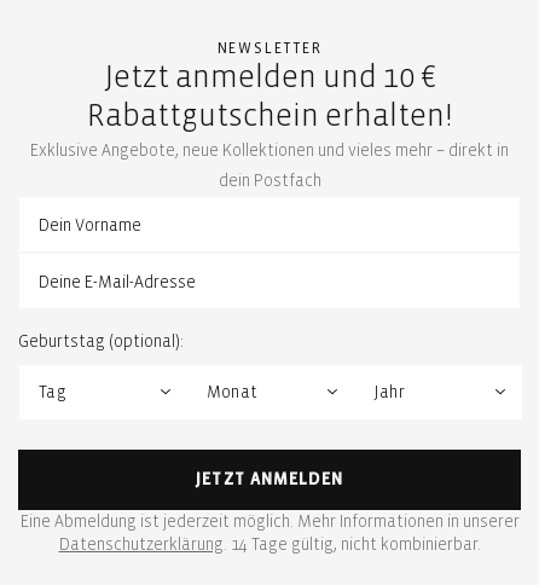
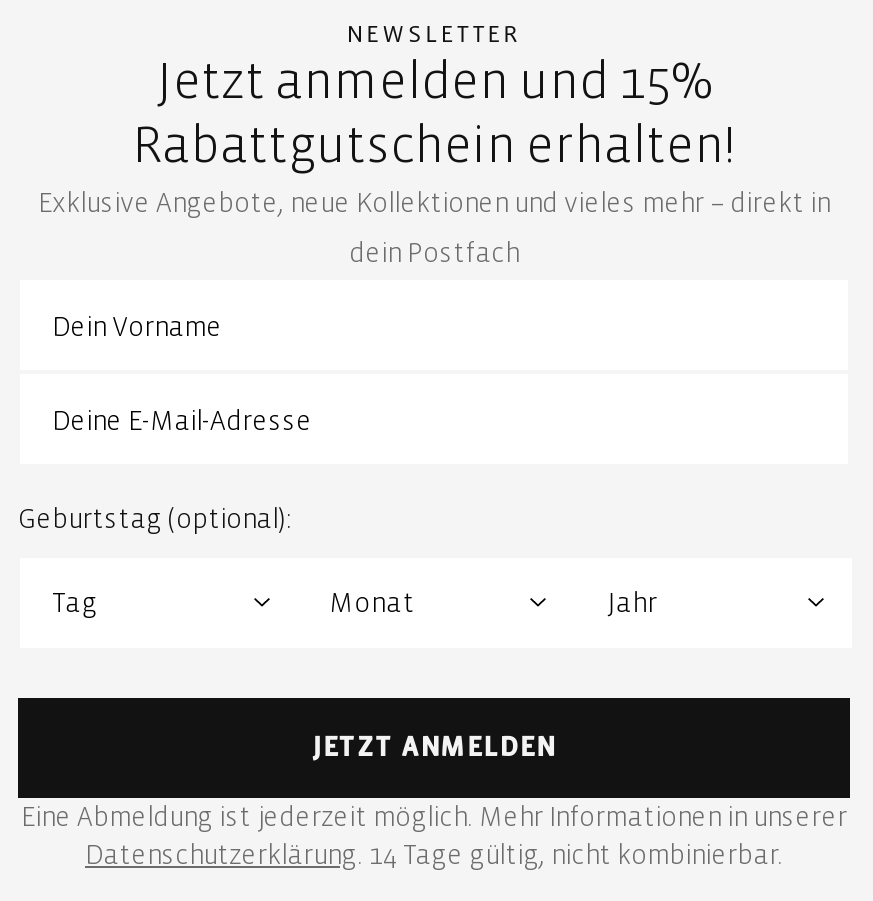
- Jetzt anmelden und 10 €
+ Jetzt anmelden und 15%
